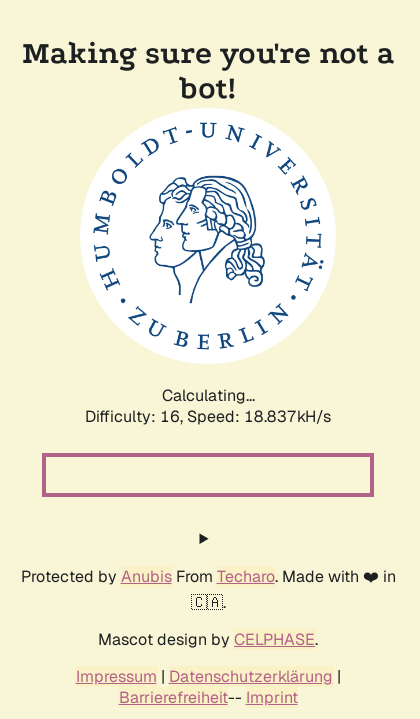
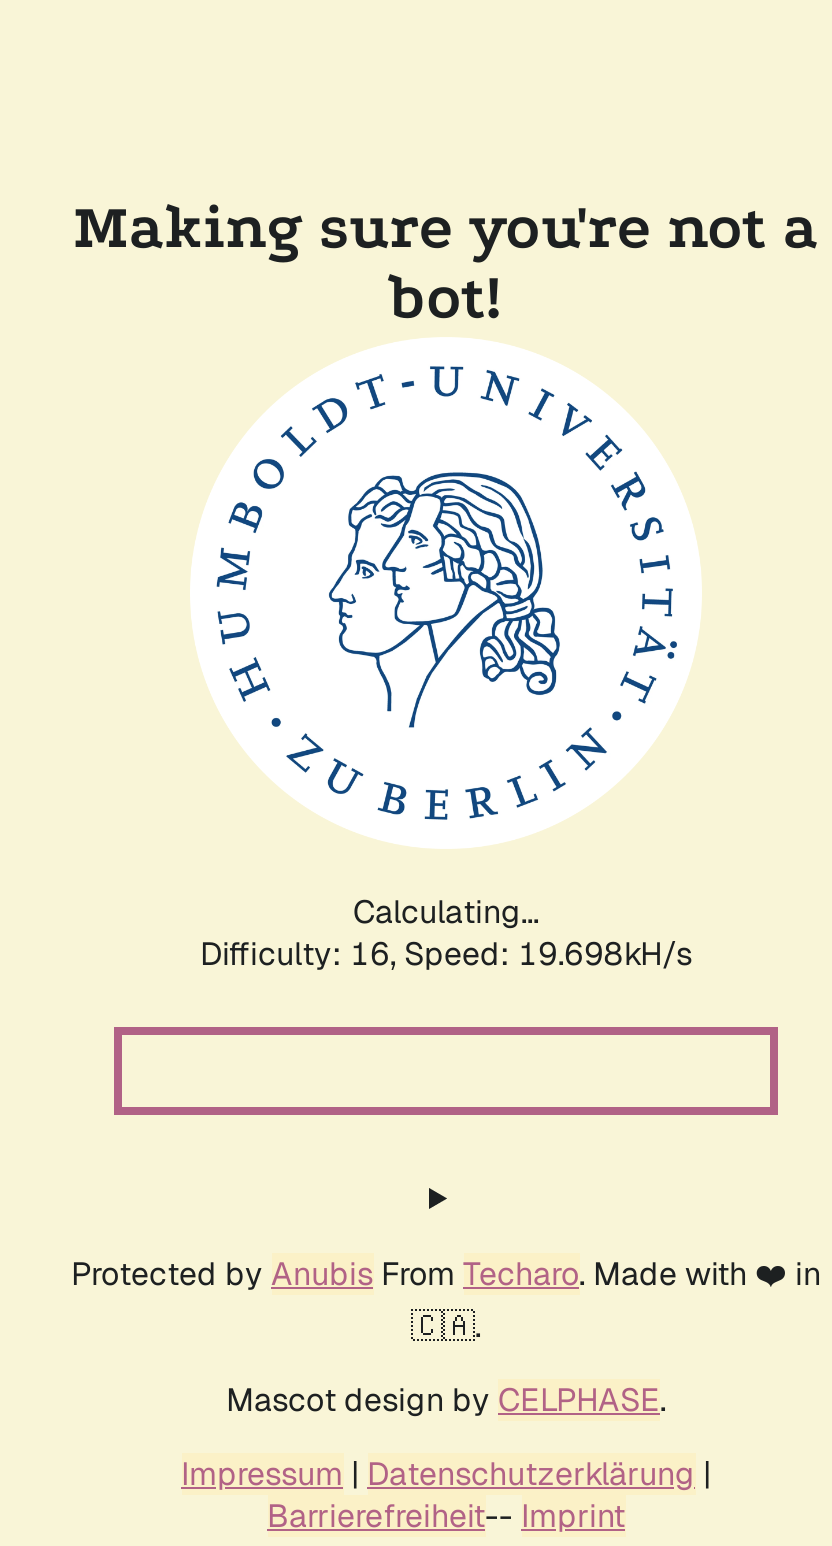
- Difficulty: 16, Speed: 18.837kH/s
+ Difficulty: 16, Speed: 19.698kH/s
